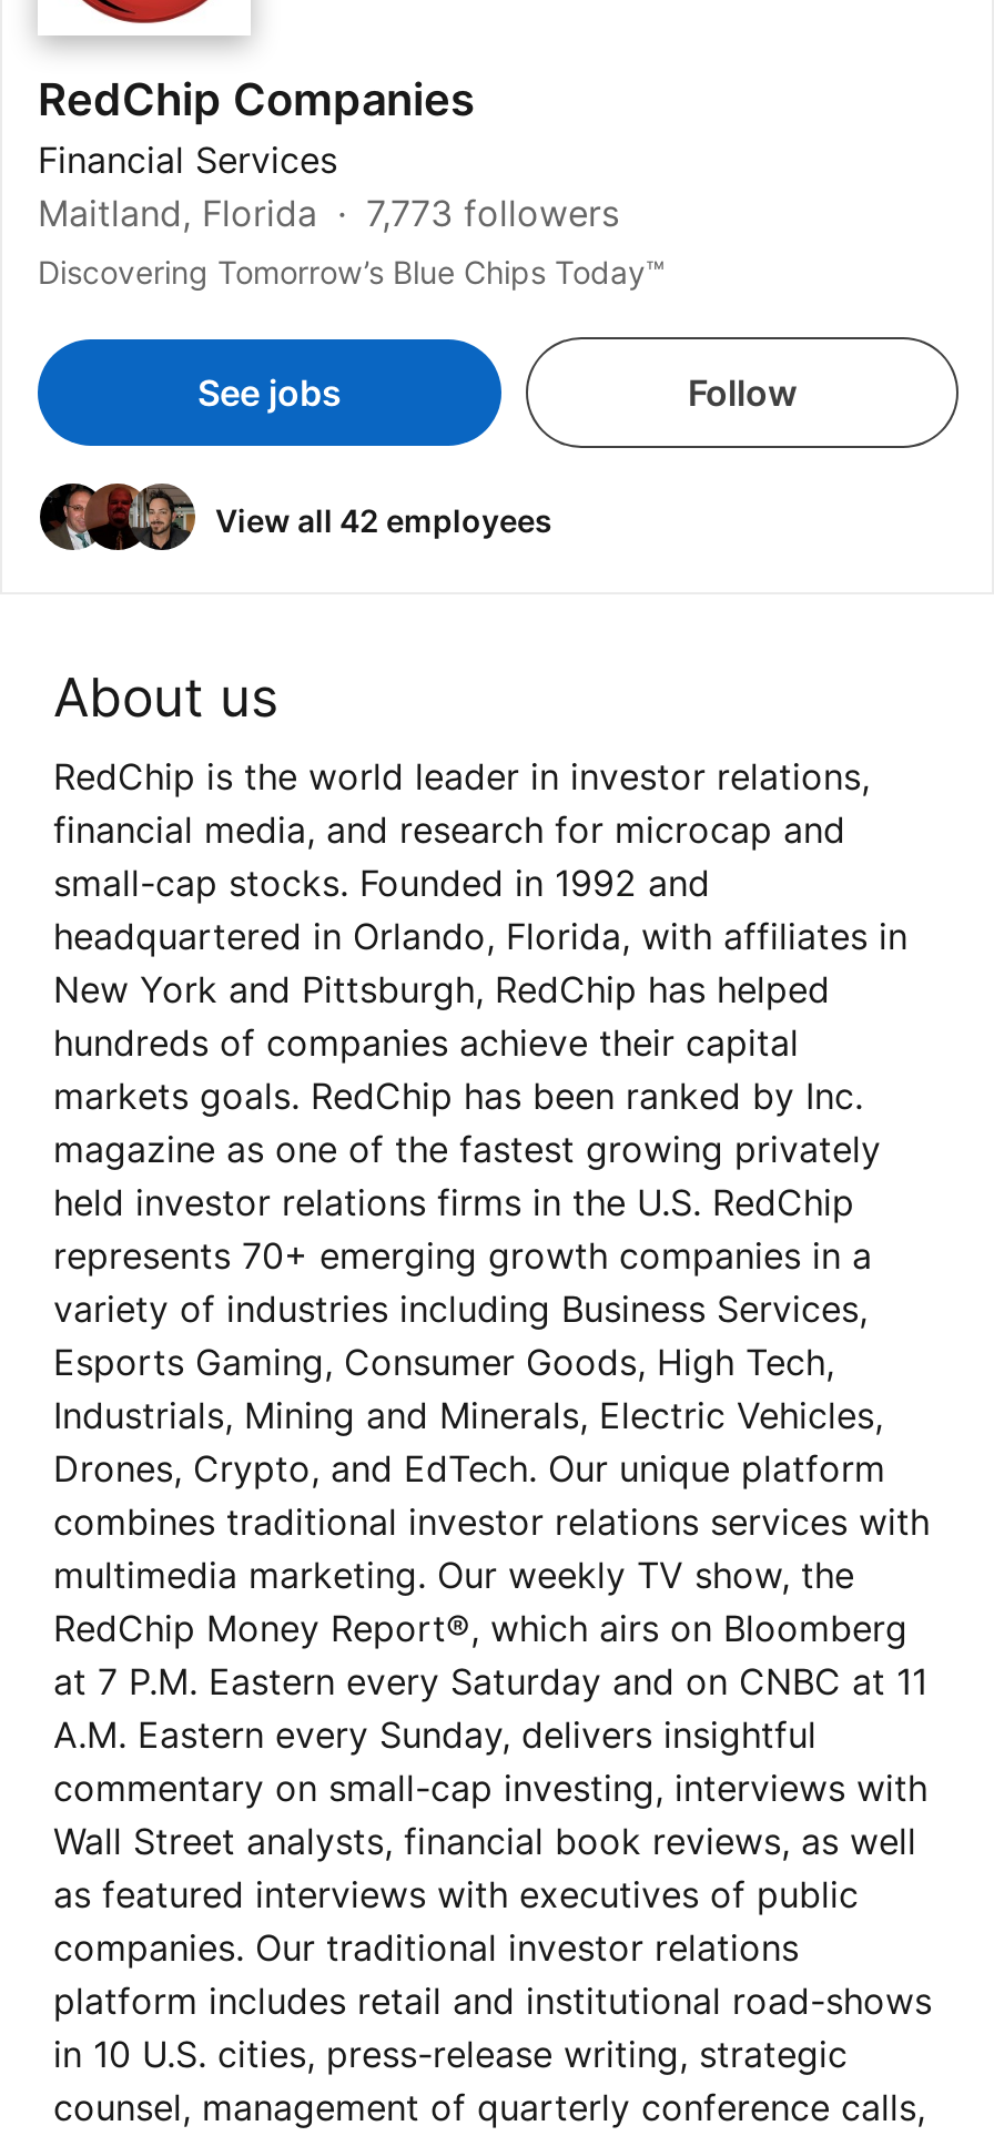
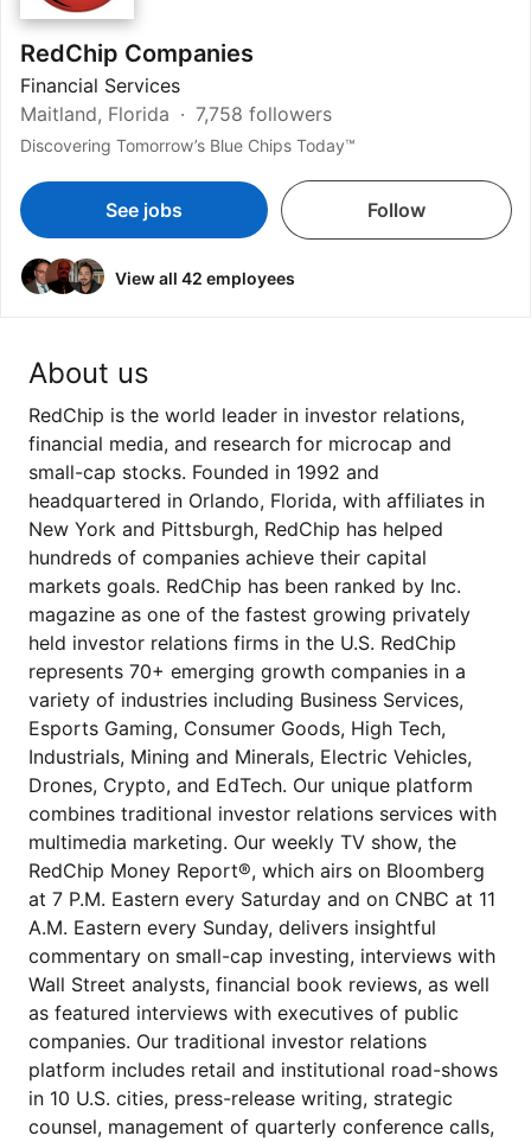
- Maitland, Florida 7,773 followers
+ Maitland, Florida 7,758 followers
